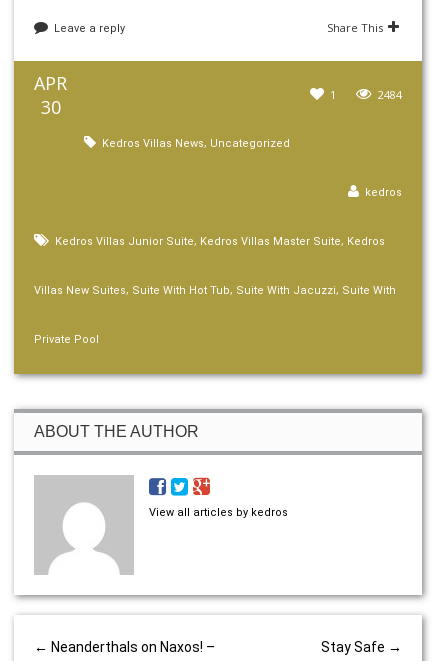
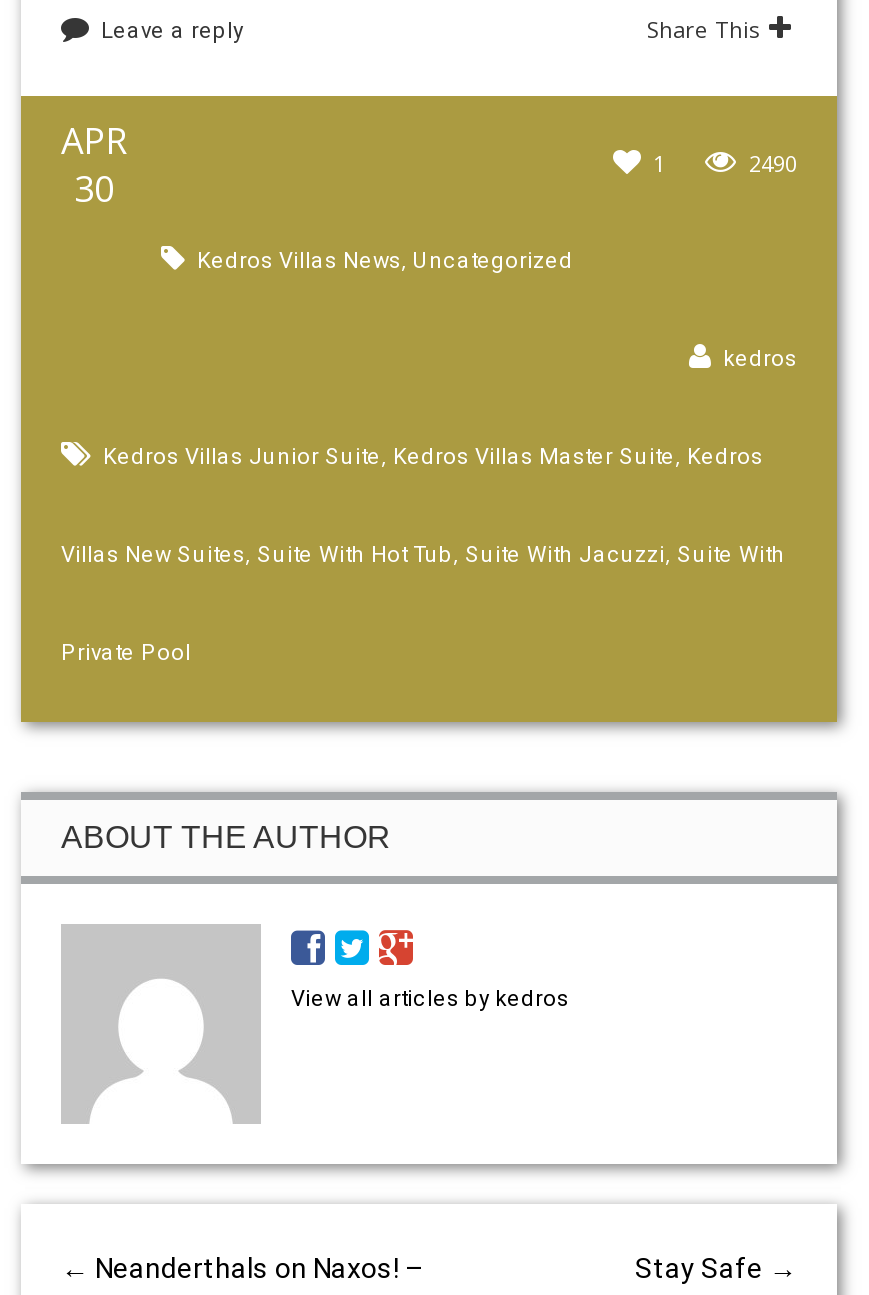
- 2484
+ 2490
